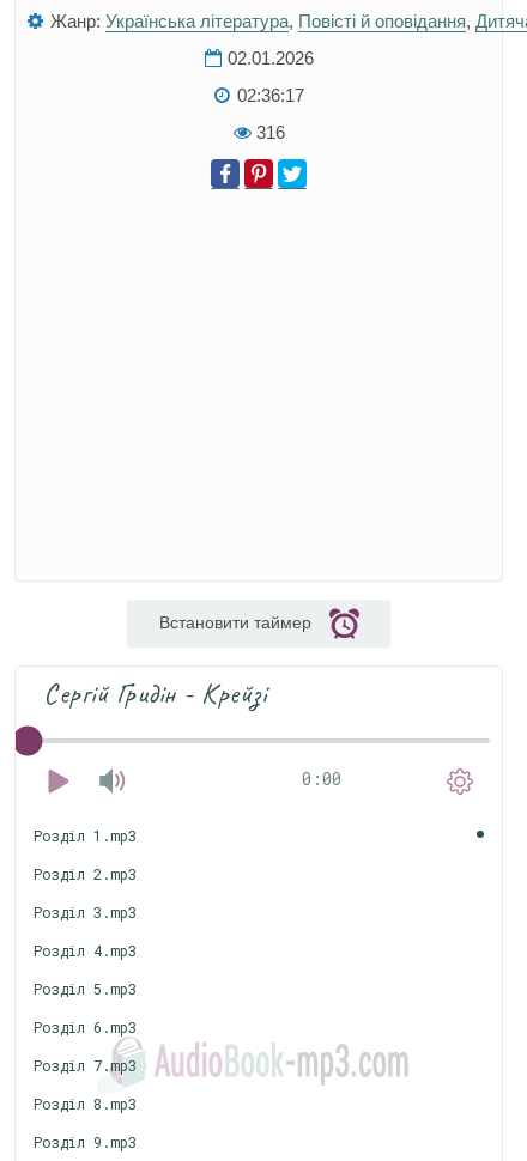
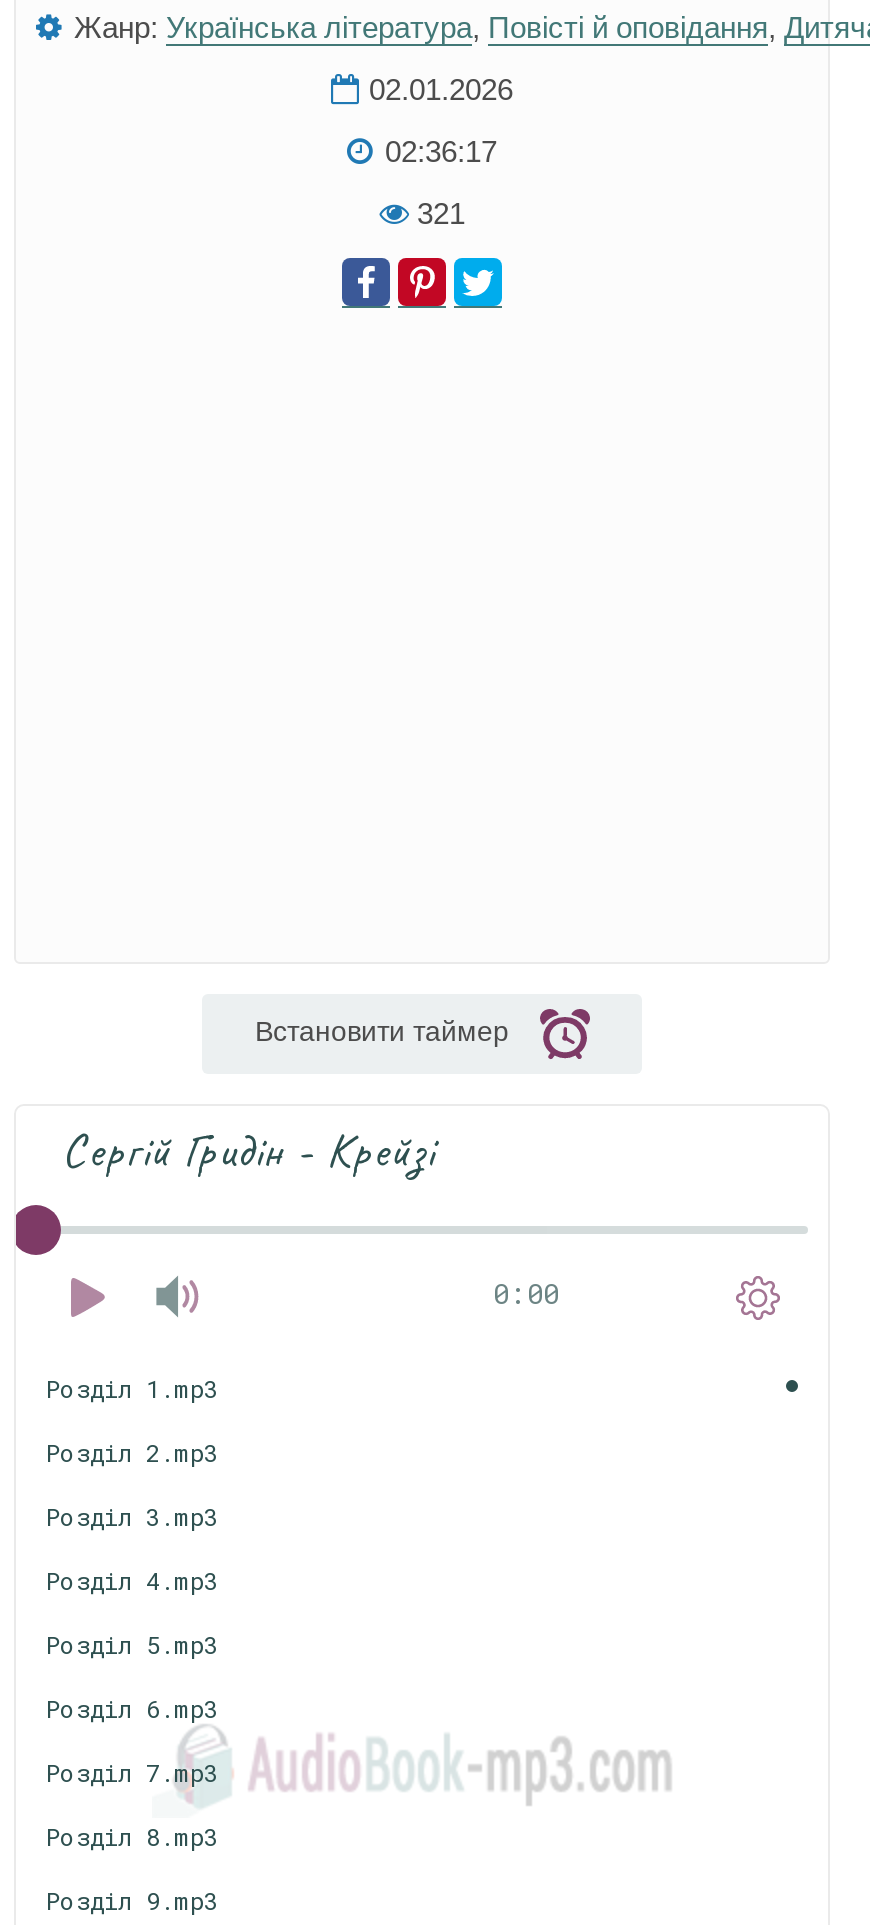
- 316
+ 321
